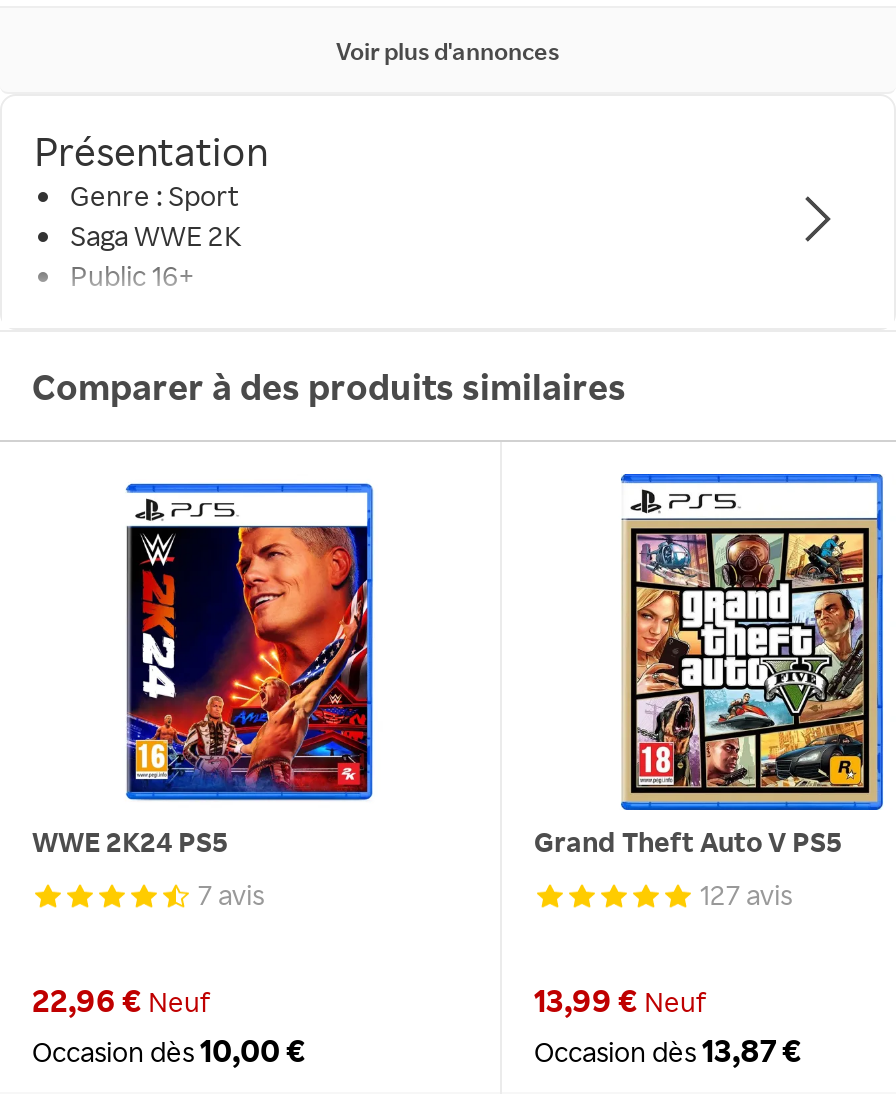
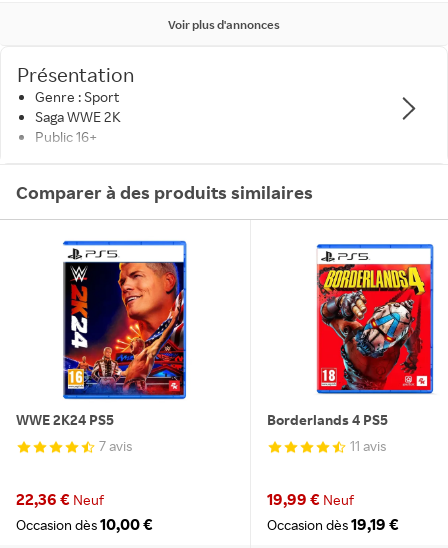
- [image]
- Grand Theft Auto V PS5
+ [image]
+ Borderlands 4 PS5

- 127 avis
+ 11 avis

- 22,96 € Neuf
+ 22,36 € Neuf

- 13,99 € Neuf
- Occasion dès 13,87 €
+ 19,99 € Neuf
+ Occasion dès 19,19 €
